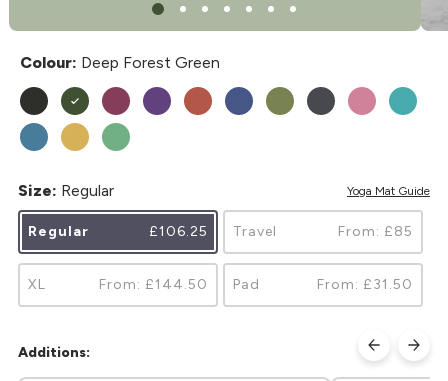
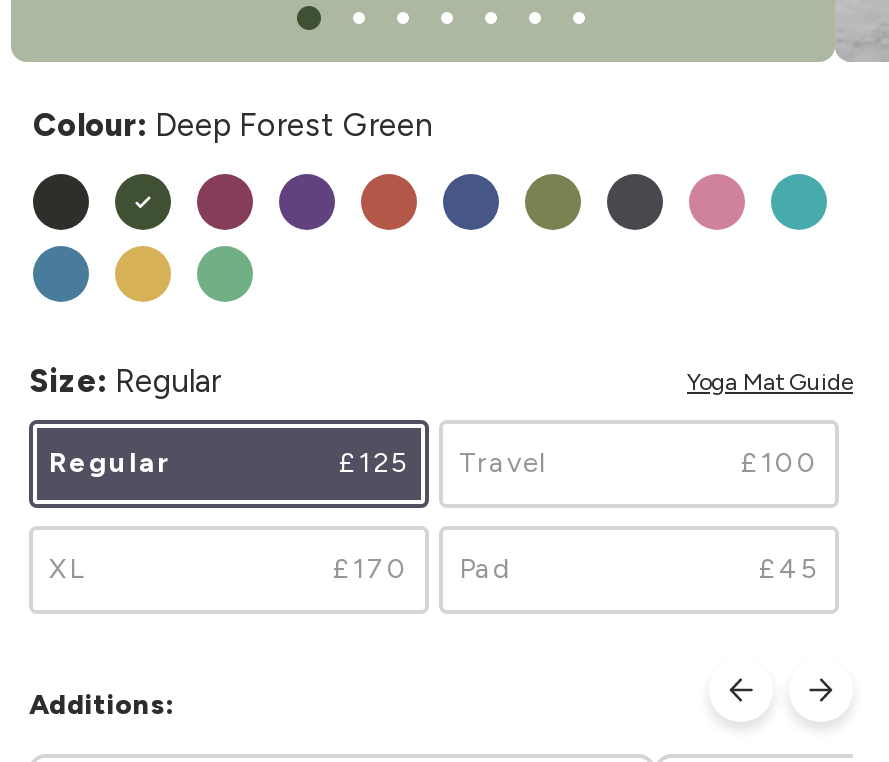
- £106.25 Travel
+ £125 Travel

- From: £85
+ £100

- From: £144.50 Pad
+ £170 Pad

- From: £31.50
+ £45
